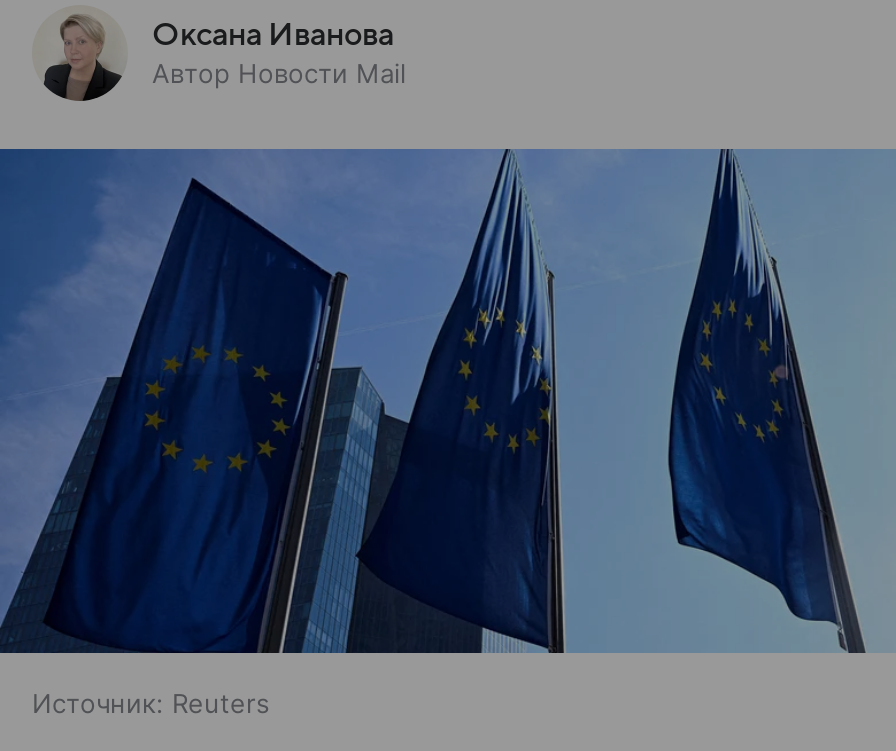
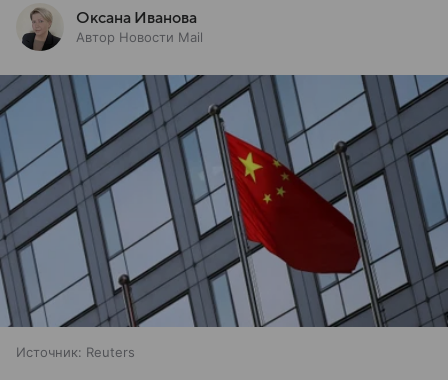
- [image]
+ [image]
